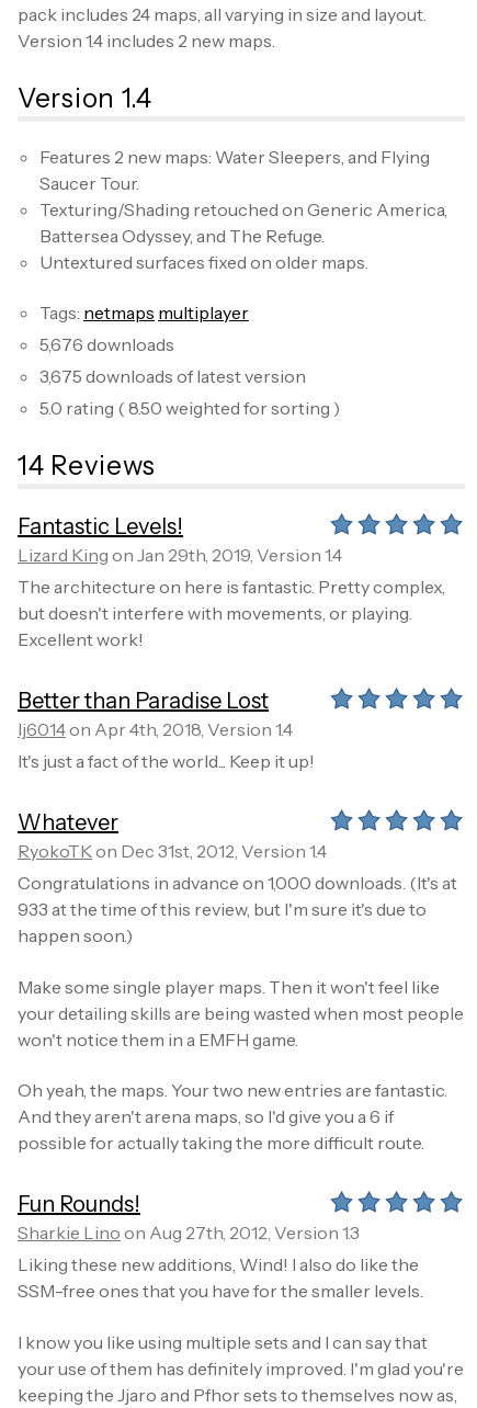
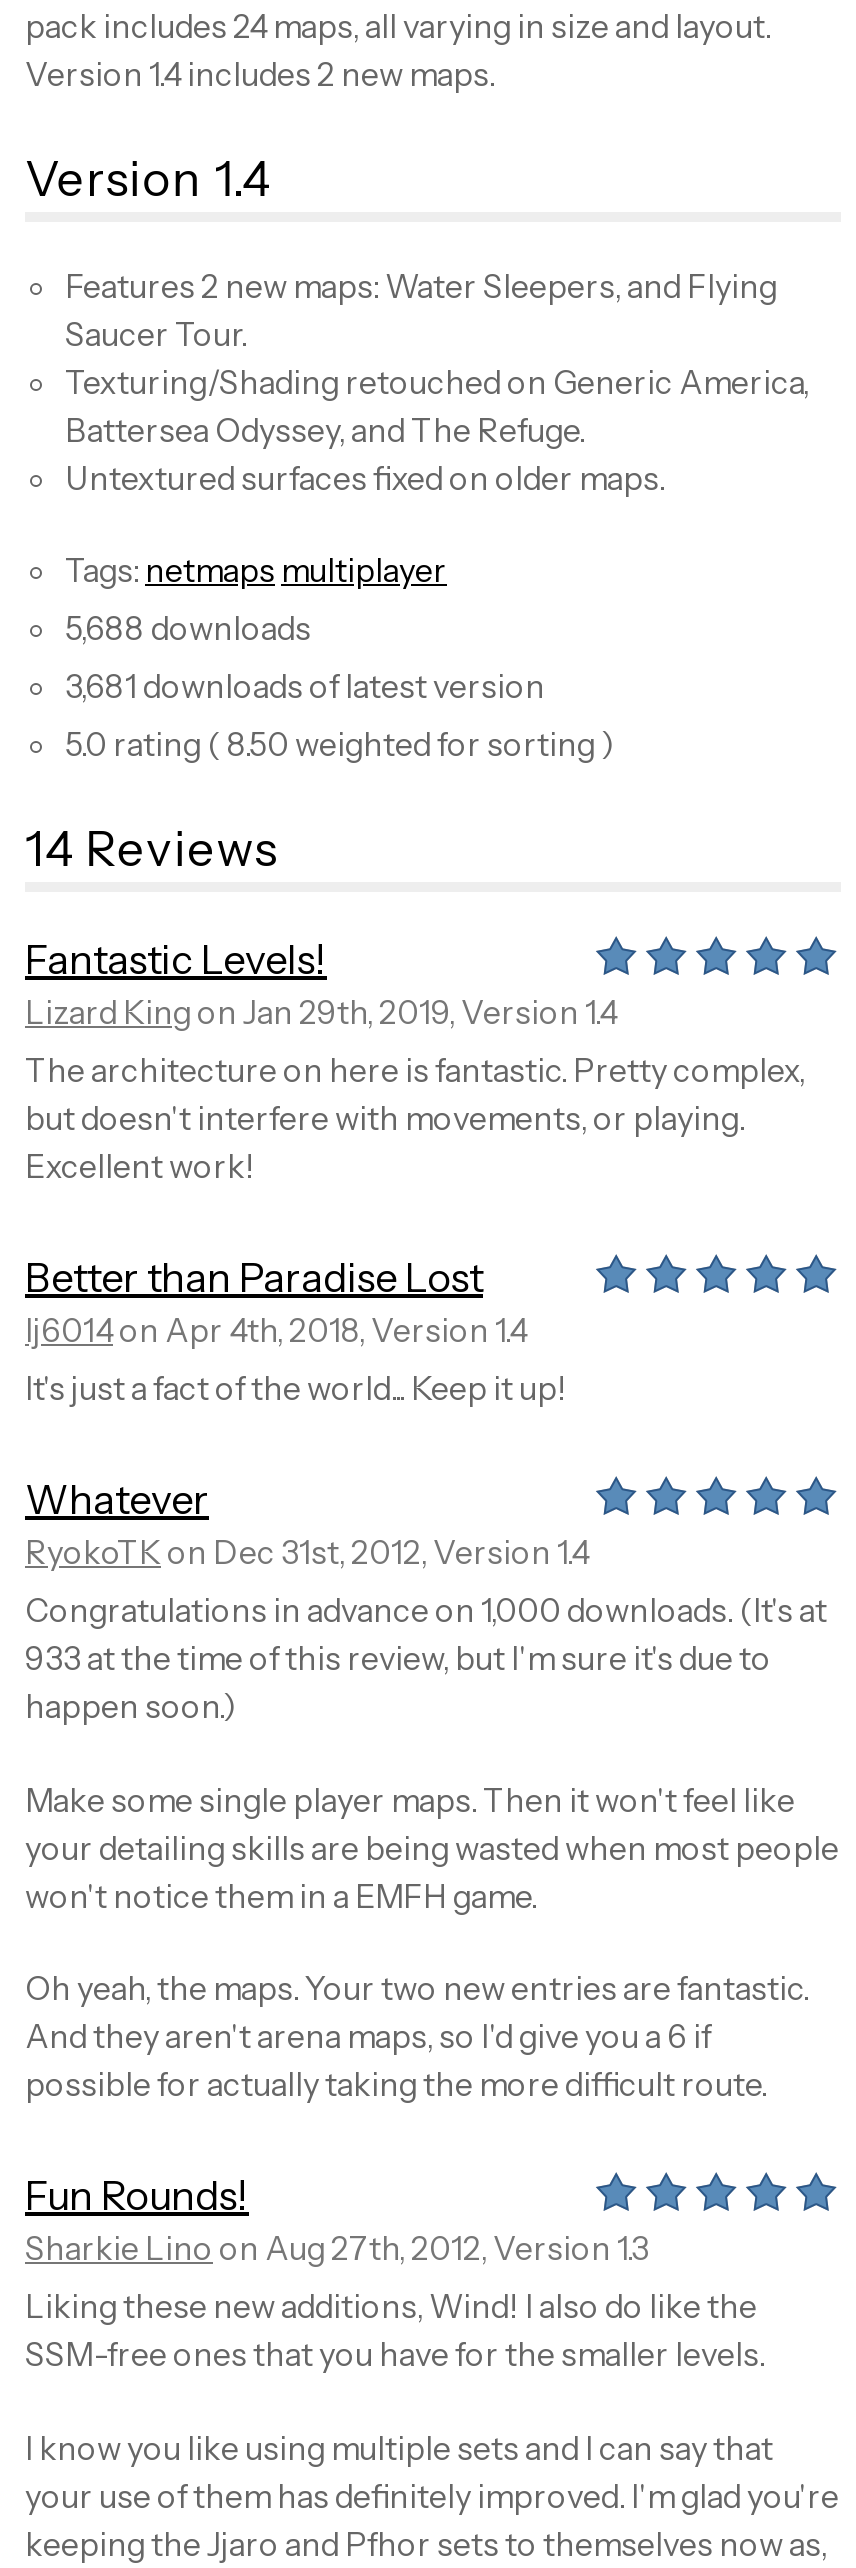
- 5,676 downloads
+ 5,688 downloads

- 3,675 downloads of latest version
+ 3,681 downloads of latest version
